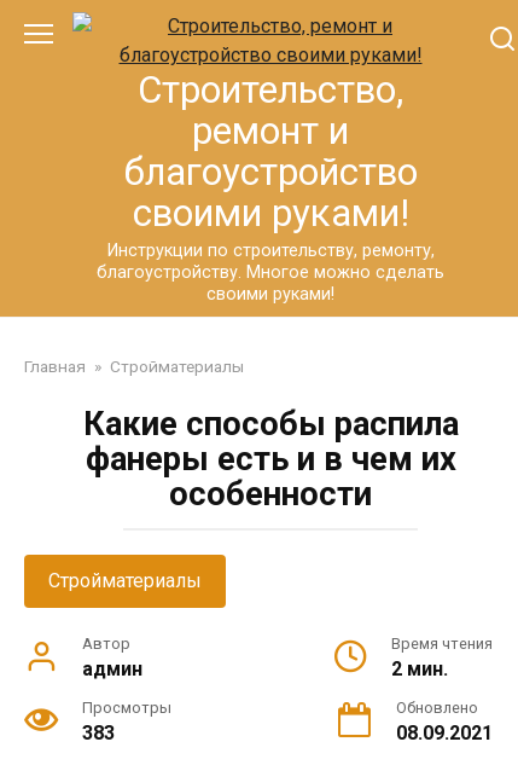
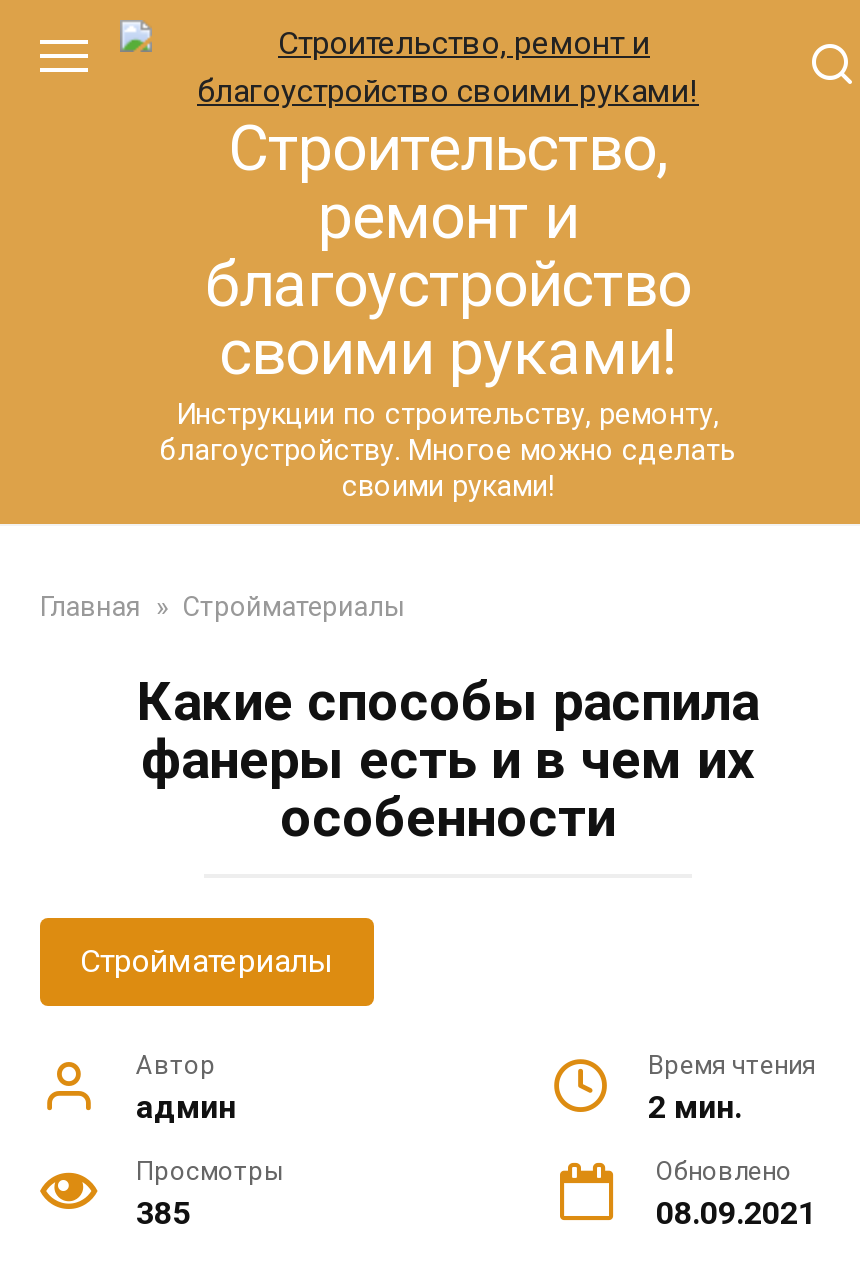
- 383
+ 385
